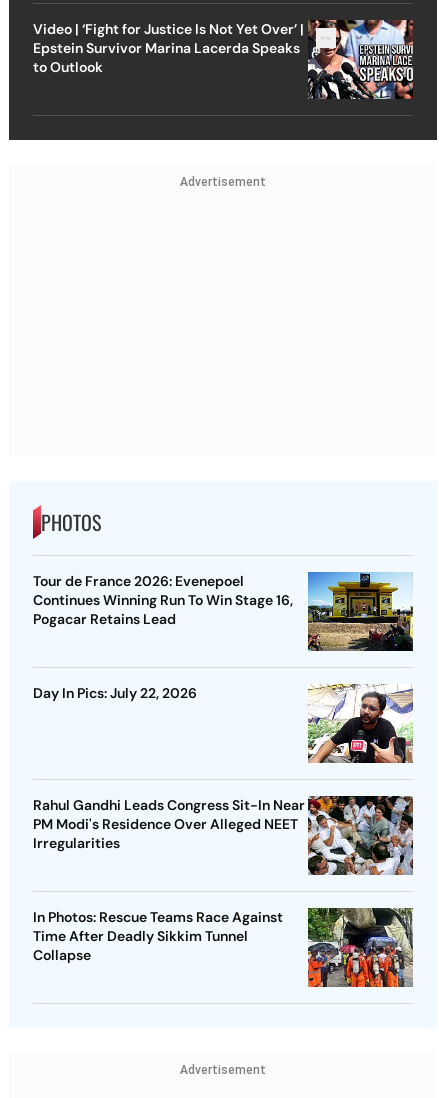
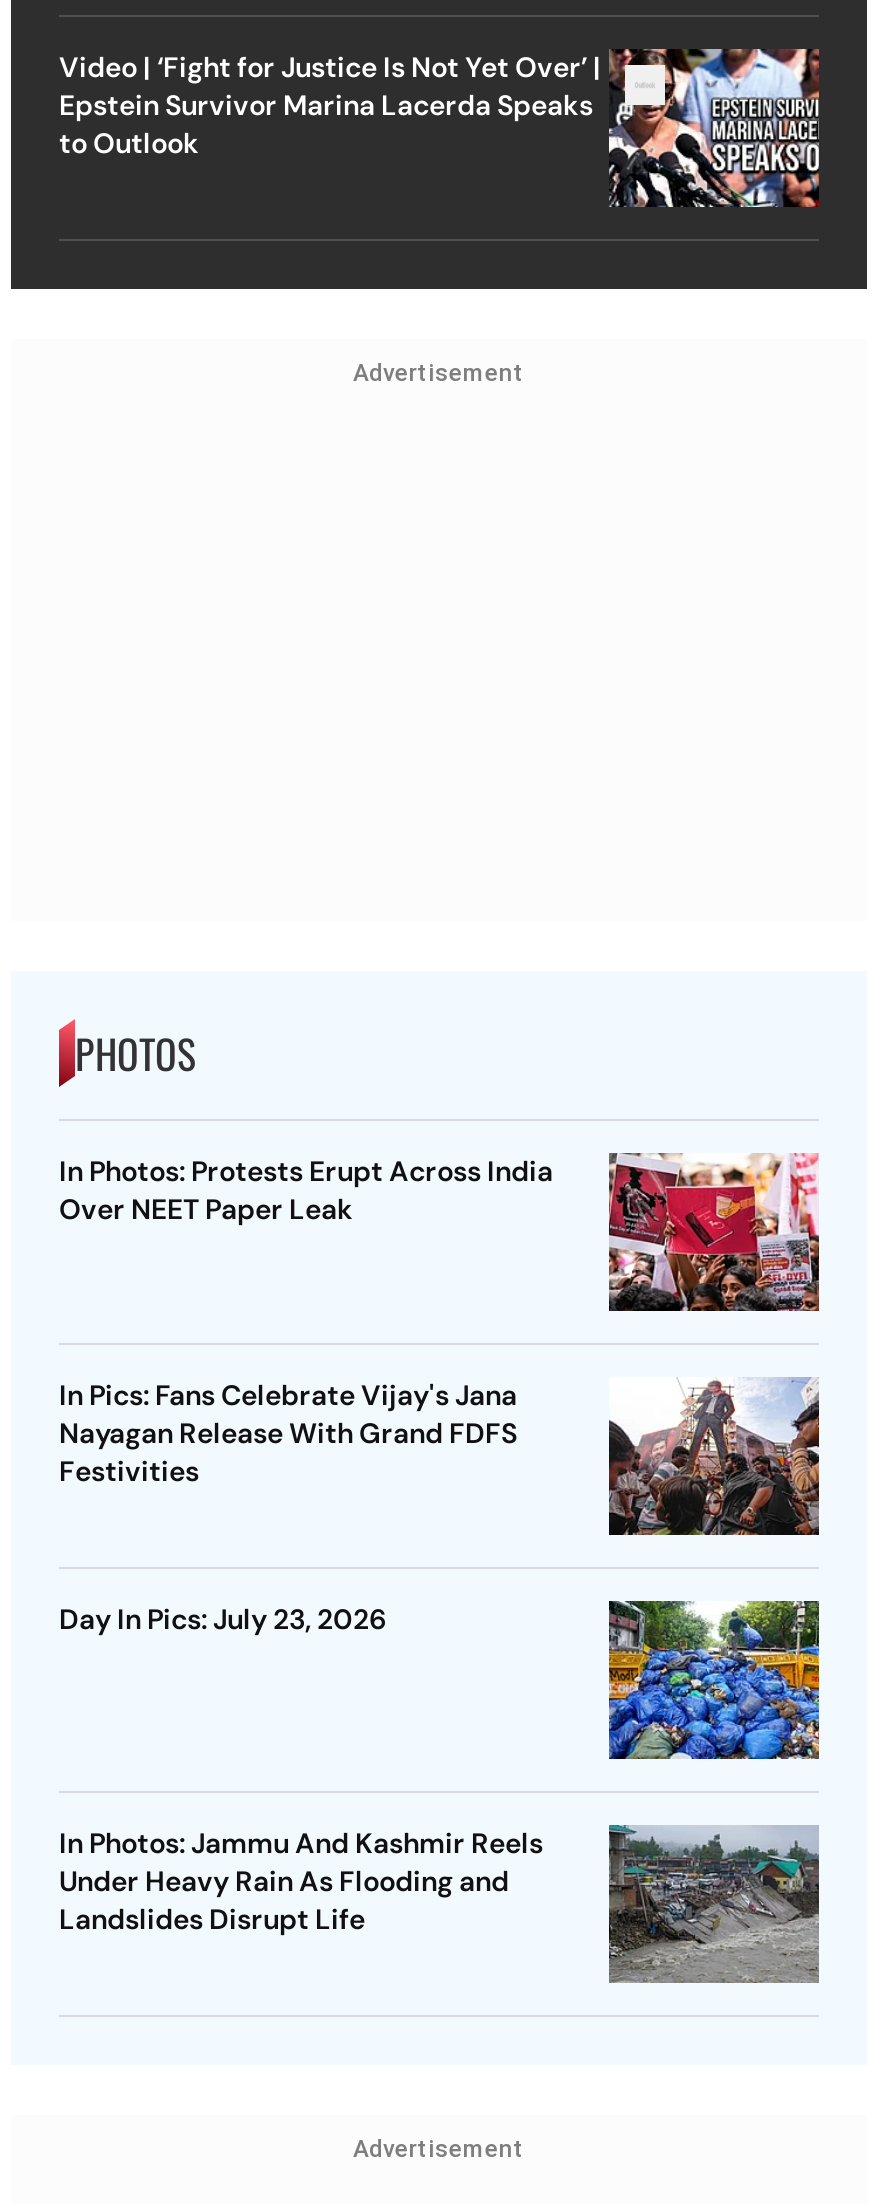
- [image]
- Tour de France 2026: Evenepoel
- Continues Winning Run To Win Stage 16,
- Pogacar Retains Lead
+ [image]
+ In Photos: Protests Erupt Across India
+ Over NEET Paper Leak

- Day In Pics: July 22, 2026
+ In Pics: Fans Celebrate Vijay's Jana
+ Nayagan Release With Grand FDFS
+ Festivities

- [image]
+ [image]

- Rahul Gandhi Leads Congress Sit-In Near
- PM Modi's Residence Over Alleged NEET
- Irregularities
+ Day In Pics: July 23, 2026

- [image]
+ [image]

- [image]
- In Photos: Rescue Teams Race Against
- Time After Deadly Sikkim Tunnel
- Collapse
+ [image]
+ In Photos: Jammu And Kashmir Reels
+ Under Heavy Rain As Flooding and
+ Landslides Disrupt Life
